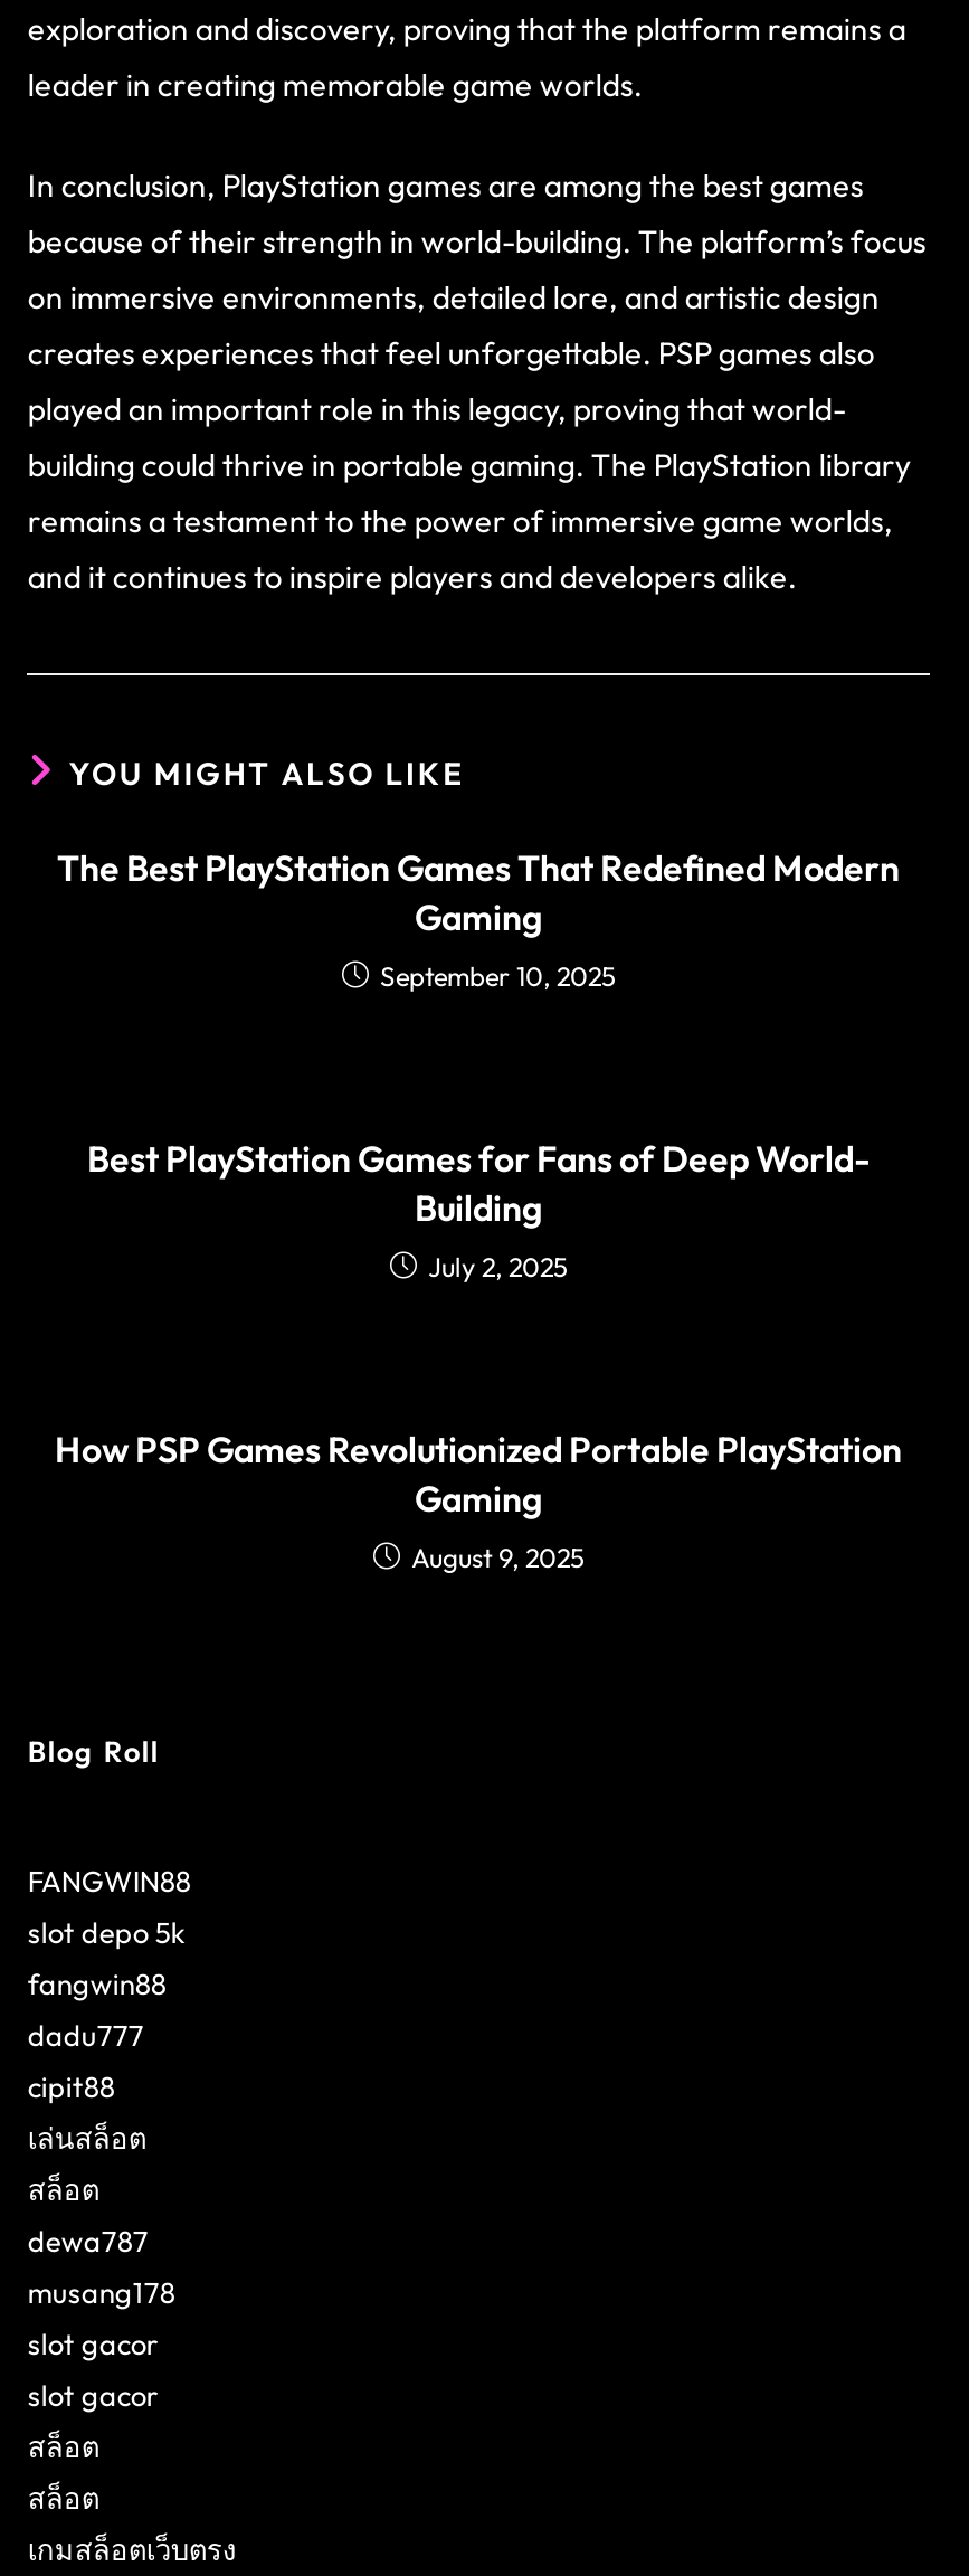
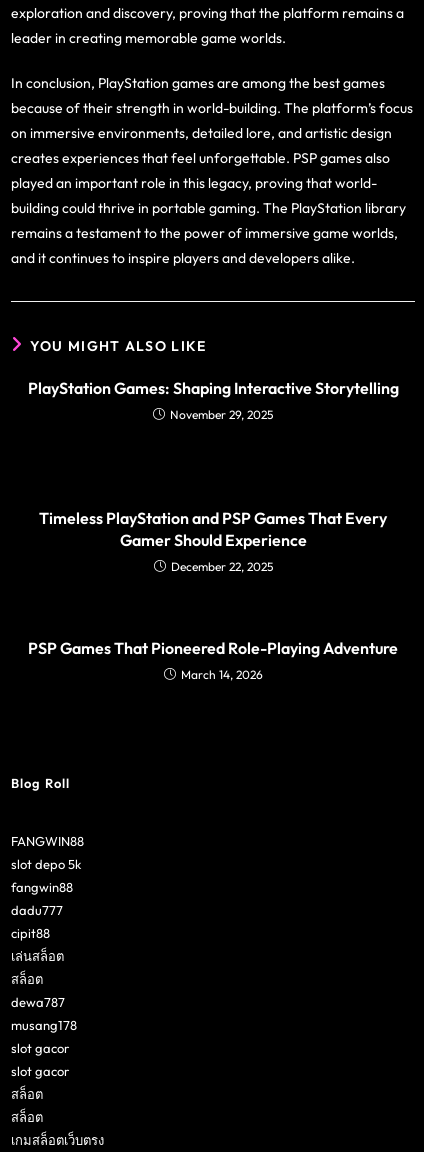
- The Best PlayStation Games That Redefined Modern
- Gaming
- September 10, 2025
+ PlayStation Games: Shaping Interactive Storytelling
+ November 29, 2025

- Best PlayStation Games for Fans of Deep World-
- Building
- July 2, 2025
+ Timeless PlayStation and PSP Games That Every
+ Gamer Should Experience
+ December 22, 2025

- How PSP Games Revolutionized Portable PlayStation
- Gaming
- August 9, 2025
+ PSP Games That Pioneered Role-Playing Adventure
+ March 14, 2026
